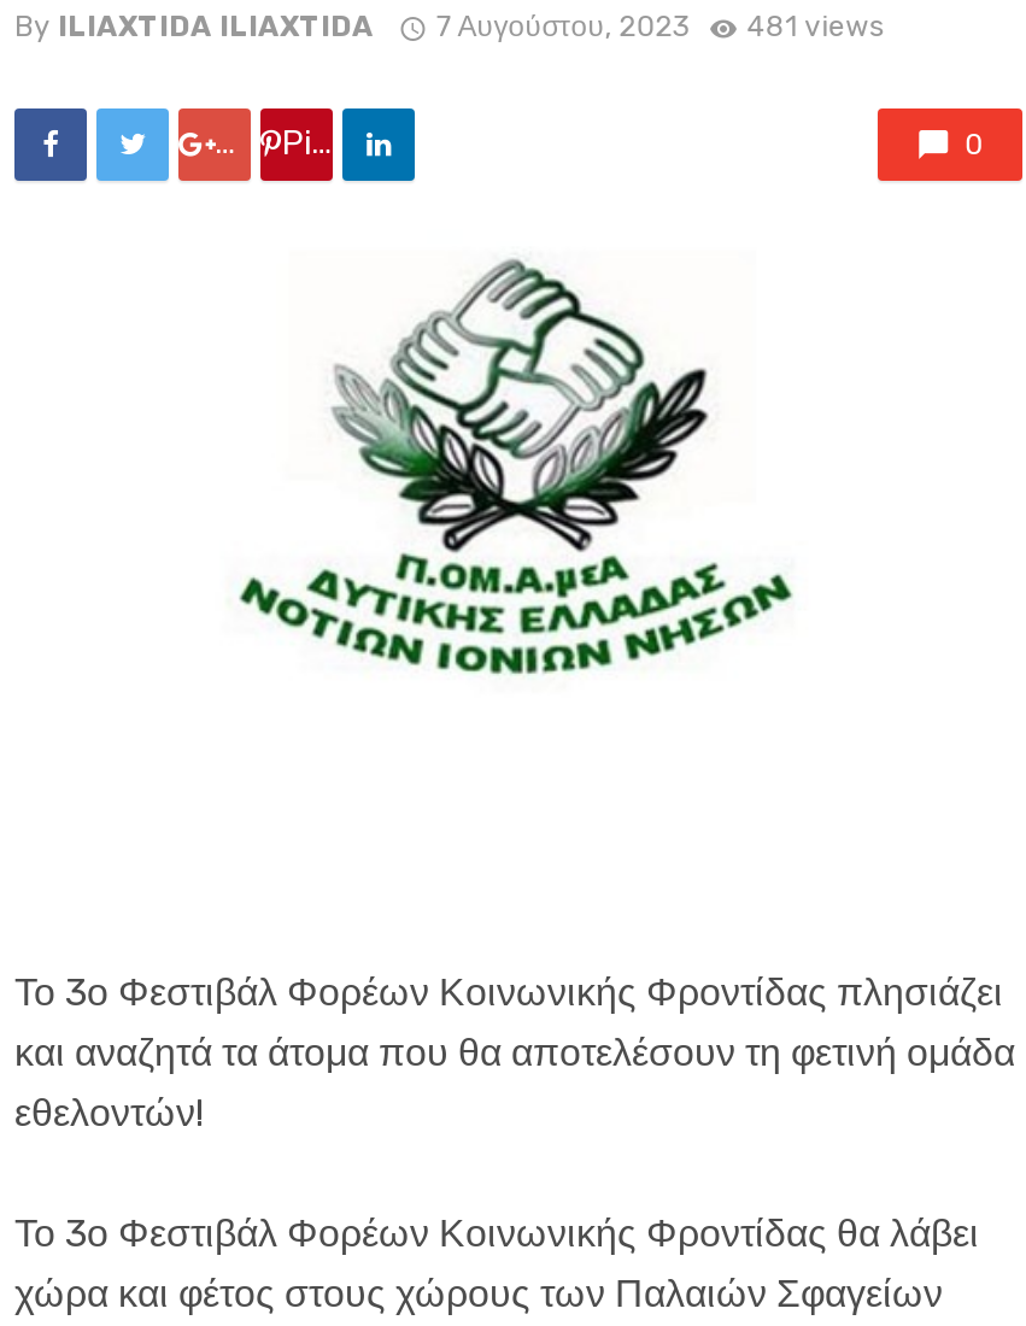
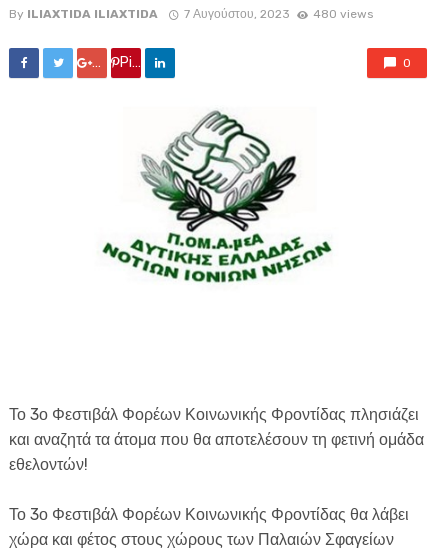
- 481 views
+ 480 views
